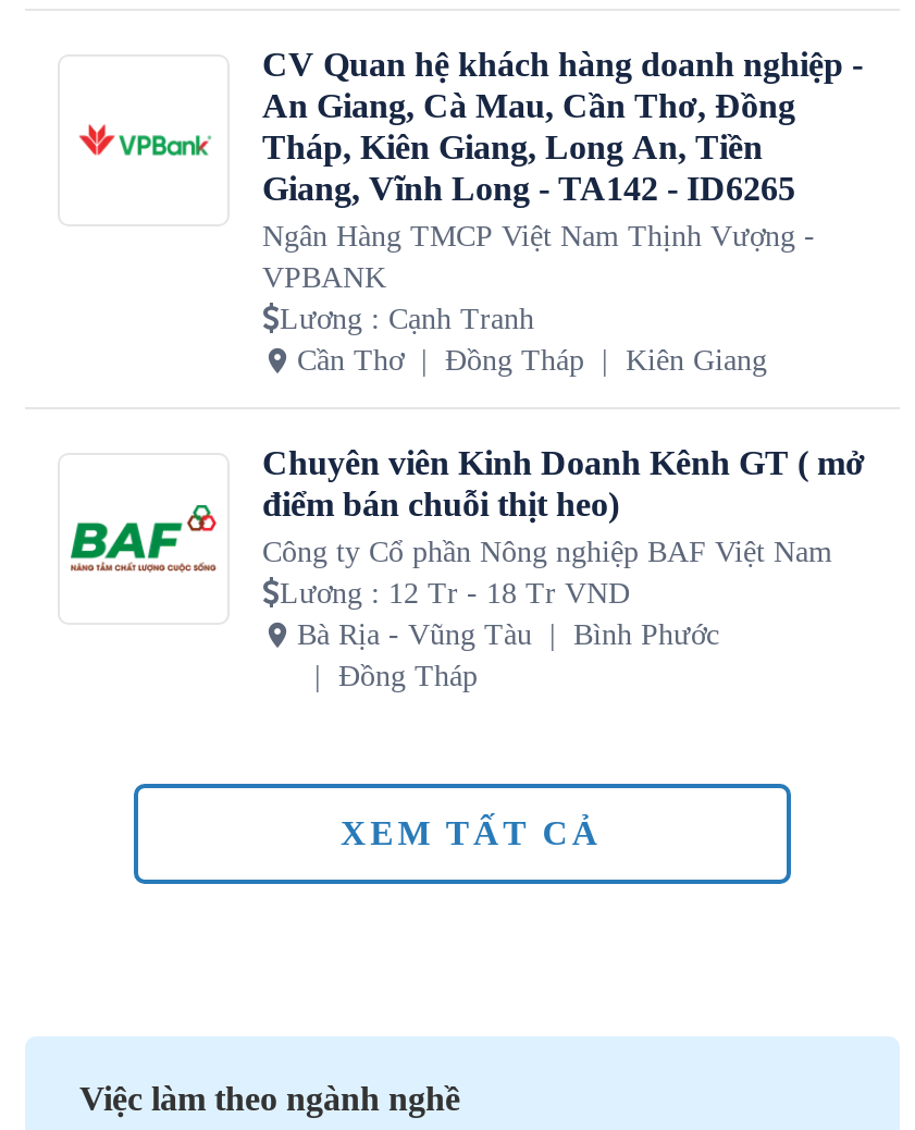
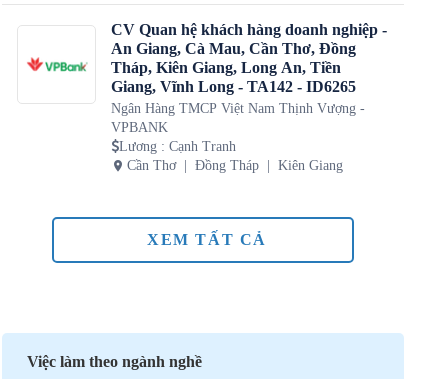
- [image]
- Chuyên viên Kinh Doanh Kênh GT ( mở
- điểm bán chuỗi thịt heo)
- Công ty Cổ phần Nông nghiệp BAF Việt Nam
- Lương: 12 Tr - 18 Tr VND
- Bà Rịa - Vũng Tàu
- Bình Phước
- Đồng Tháp
